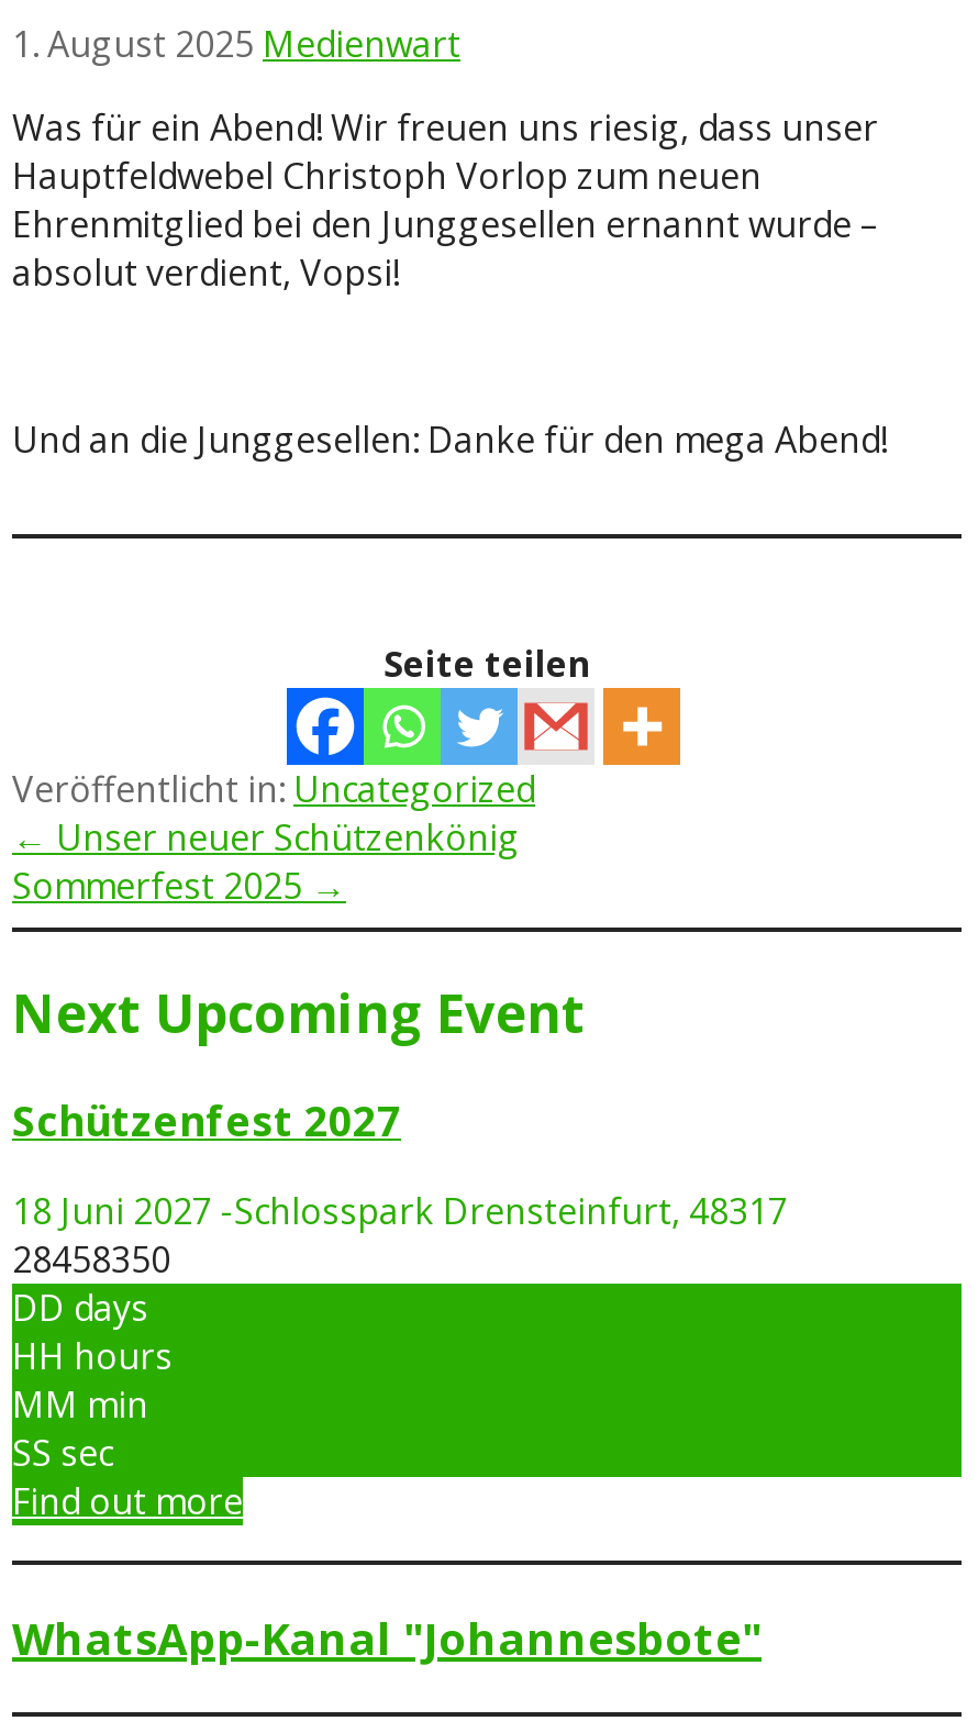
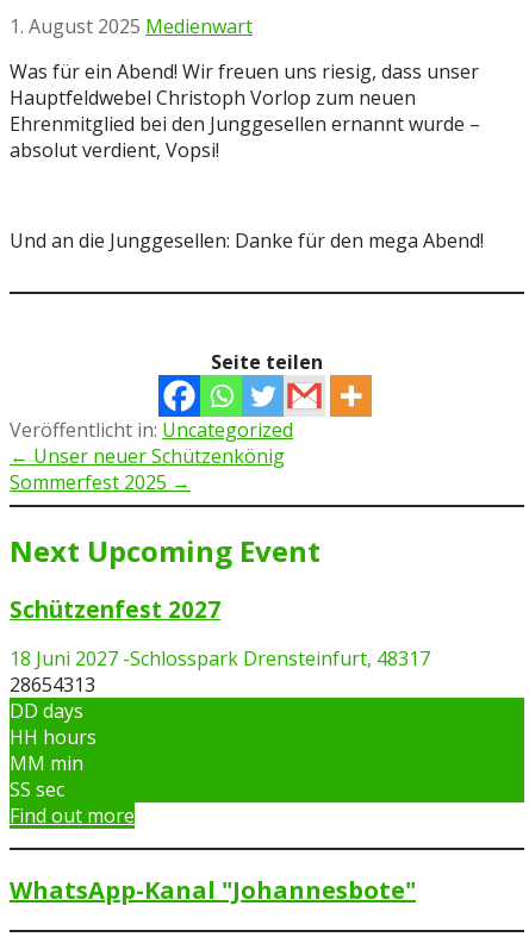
- 28458350
+ 28654313
